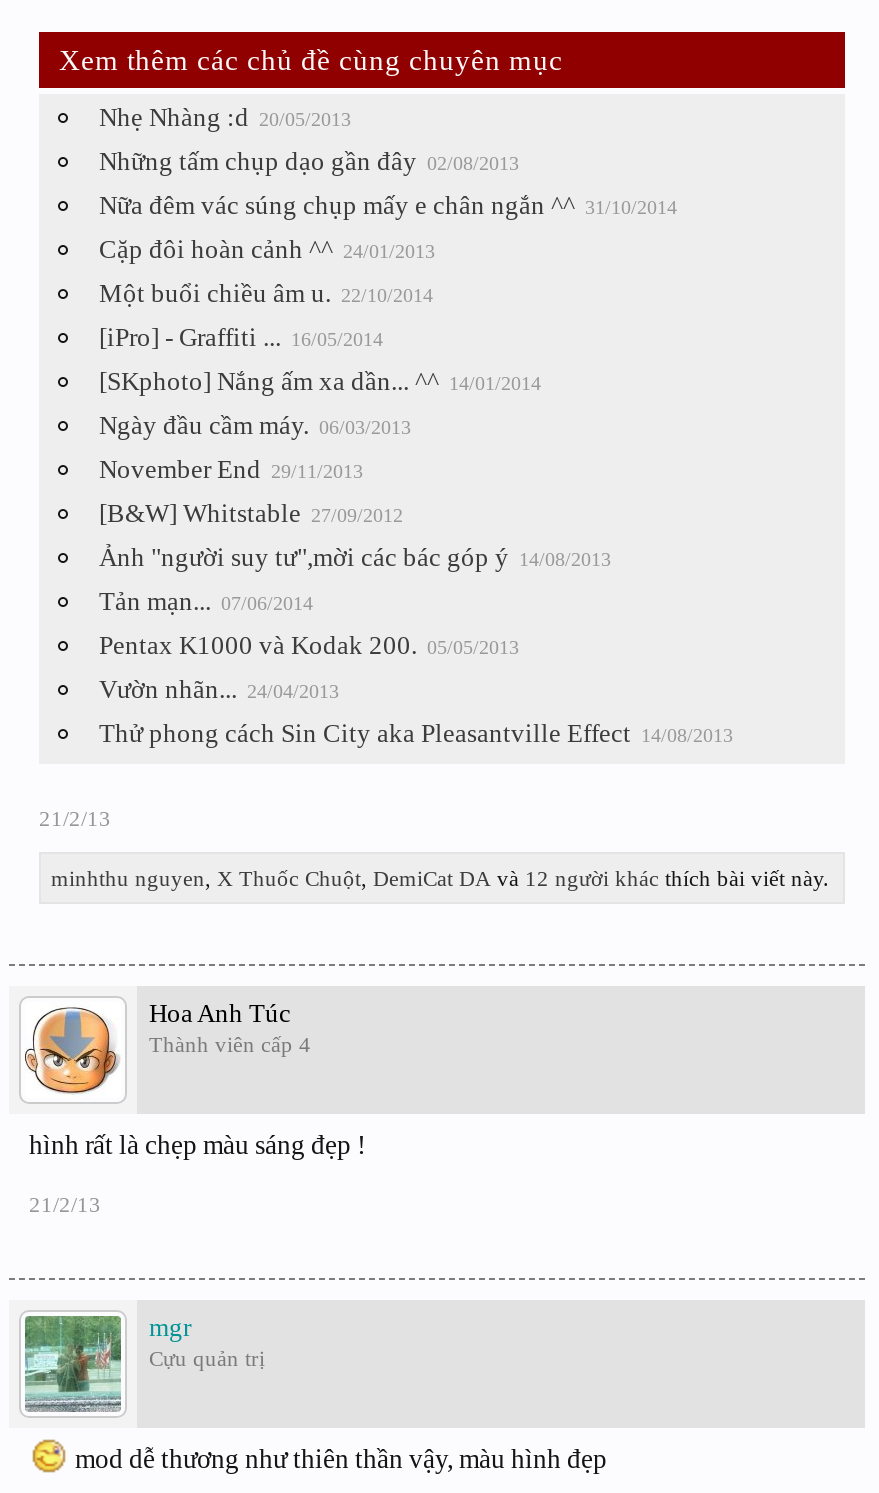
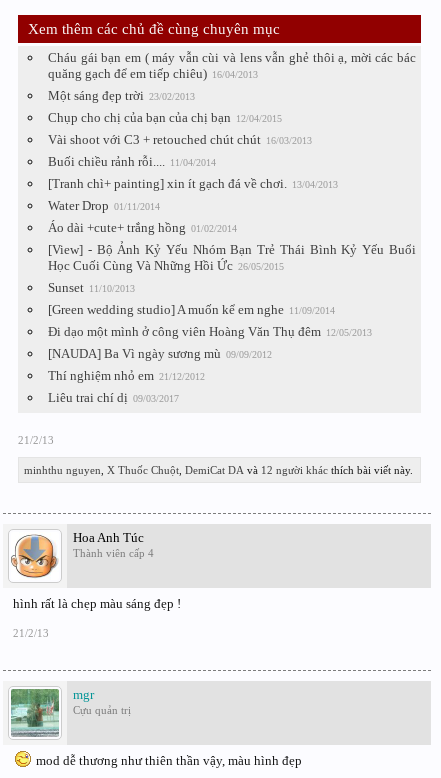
- Nhẹ Nhàng :d 20/05/2013
+ Cháu gái bạn em ( máy vẫn cùi và lens vẫn ghẻ thôi ạ, mời các bác
+ quăng gạch để em tiếp chiêu) 16/04/2013

- Những tấm chụp dạo gần đây 02/08/2013
+ Một sáng đẹp trời 23/02/2013

- Nữa đêm vác súng chụp mấy e chân ngắn ^^ 31/10/2014
+ Chụp cho chị của bạn của chị bạn 12/04/2015

- Cặp đôi hoàn cảnh ^^ 24/01/2013
+ Vài shoot với C3 + retouched chút chút 16/03/2013

- Một buổi chiều âm u. 22/10/2014
+ Buối chiều rảnh rỗi.... 11/04/2014

- [iPro] - Graffiti ... 16/05/2014
+ [Tranh chì+ painting] xin ít gạch đá về chơi. 13/04/2013

- [SKphoto] Nắng ấm xa dần... ^^ 14/01/2014
+ Water Drop 01/11/2014

- Ngày đầu cầm máy. 06/03/2013
+ Áo dài +cute+ trắng hồng 01/02/2014

- November End 29/11/2013
+ [View] - Bộ Ảnh Kỷ Yếu Nhóm Bạn Trẻ Thái Bình Kỷ Yếu Buổi
+ Học Cuối Cùng Và Những Hồi Ức 26/05/2015

- [B&W] Whitstable 27/09/2012
+ Sunset 11/10/2013

- Ảnh "người suy tư",mời các bác góp ý 14/08/2013
+ [Green wedding studio] A muốn kể em nghe 11/09/2014

- Tản mạn... 07/06/2014
+ Đi dạo một mình ở công viên Hoàng Văn Thụ đêm 12/05/2013

- Pentax K1000 và Kodak 200. 05/05/2013
+ [NAUDA] Ba Vì ngày sương mù 09/09/2012

- Vườn nhãn... 24/04/2013
+ Thí nghiệm nhỏ em 21/12/2012

- Thử phong cách Sin City aka Pleasantville Effect 14/08/2013
+ Liêu trai chí dị 09/03/2017
